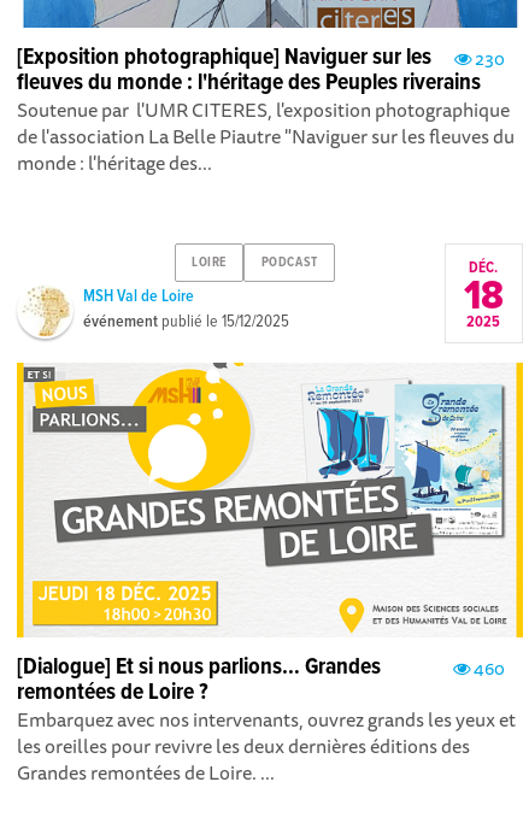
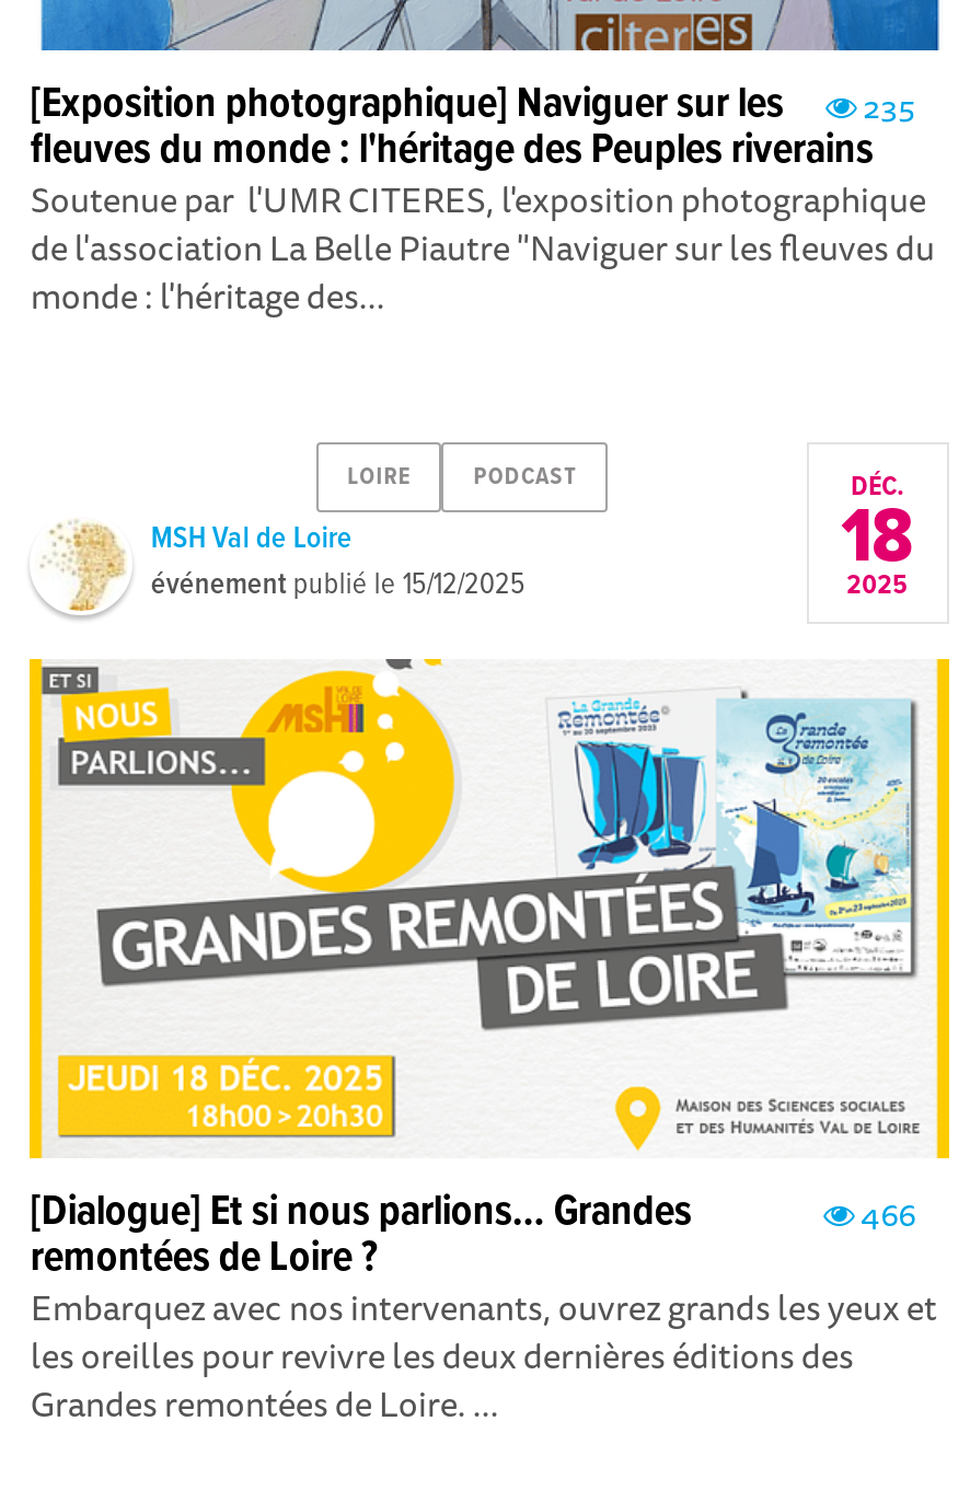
- [Exposition photographique] Naviguer sur les 230
+ [Exposition photographique] Naviguer sur les 235

- 460
+ 466
